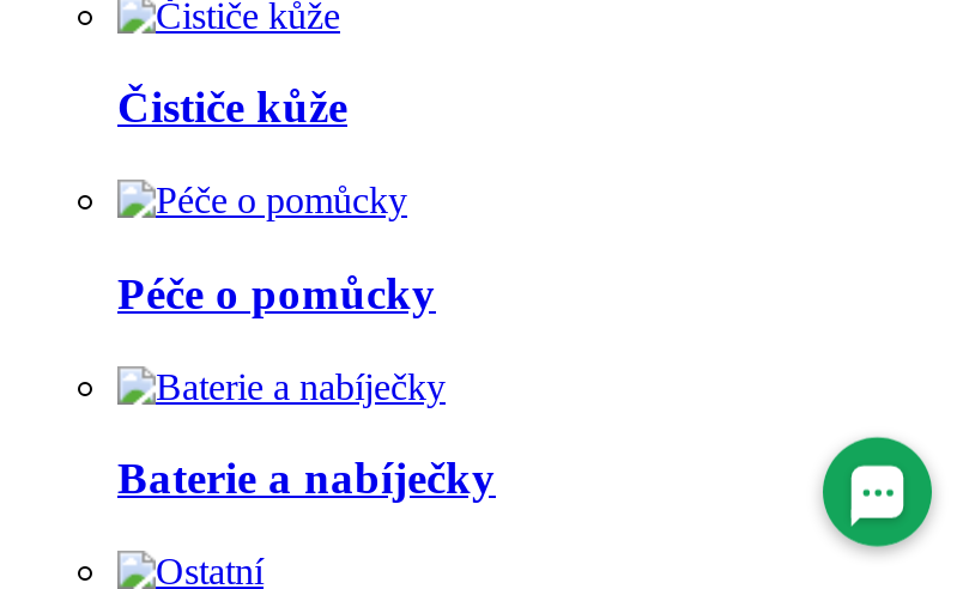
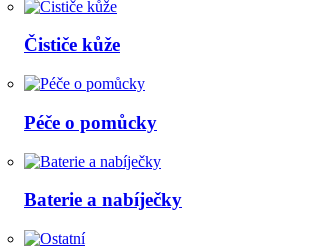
- [image]
